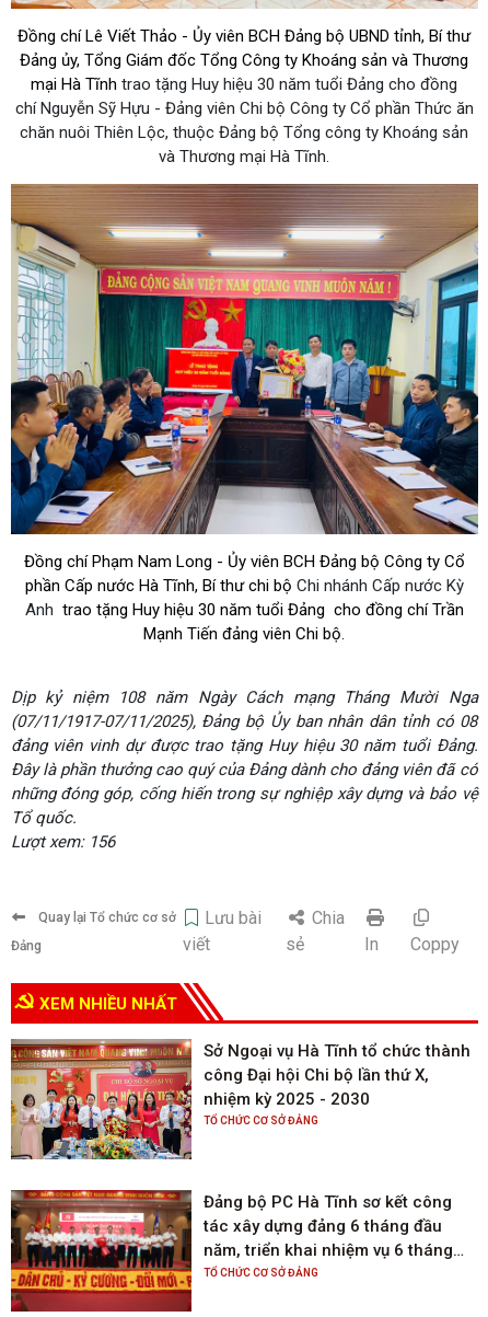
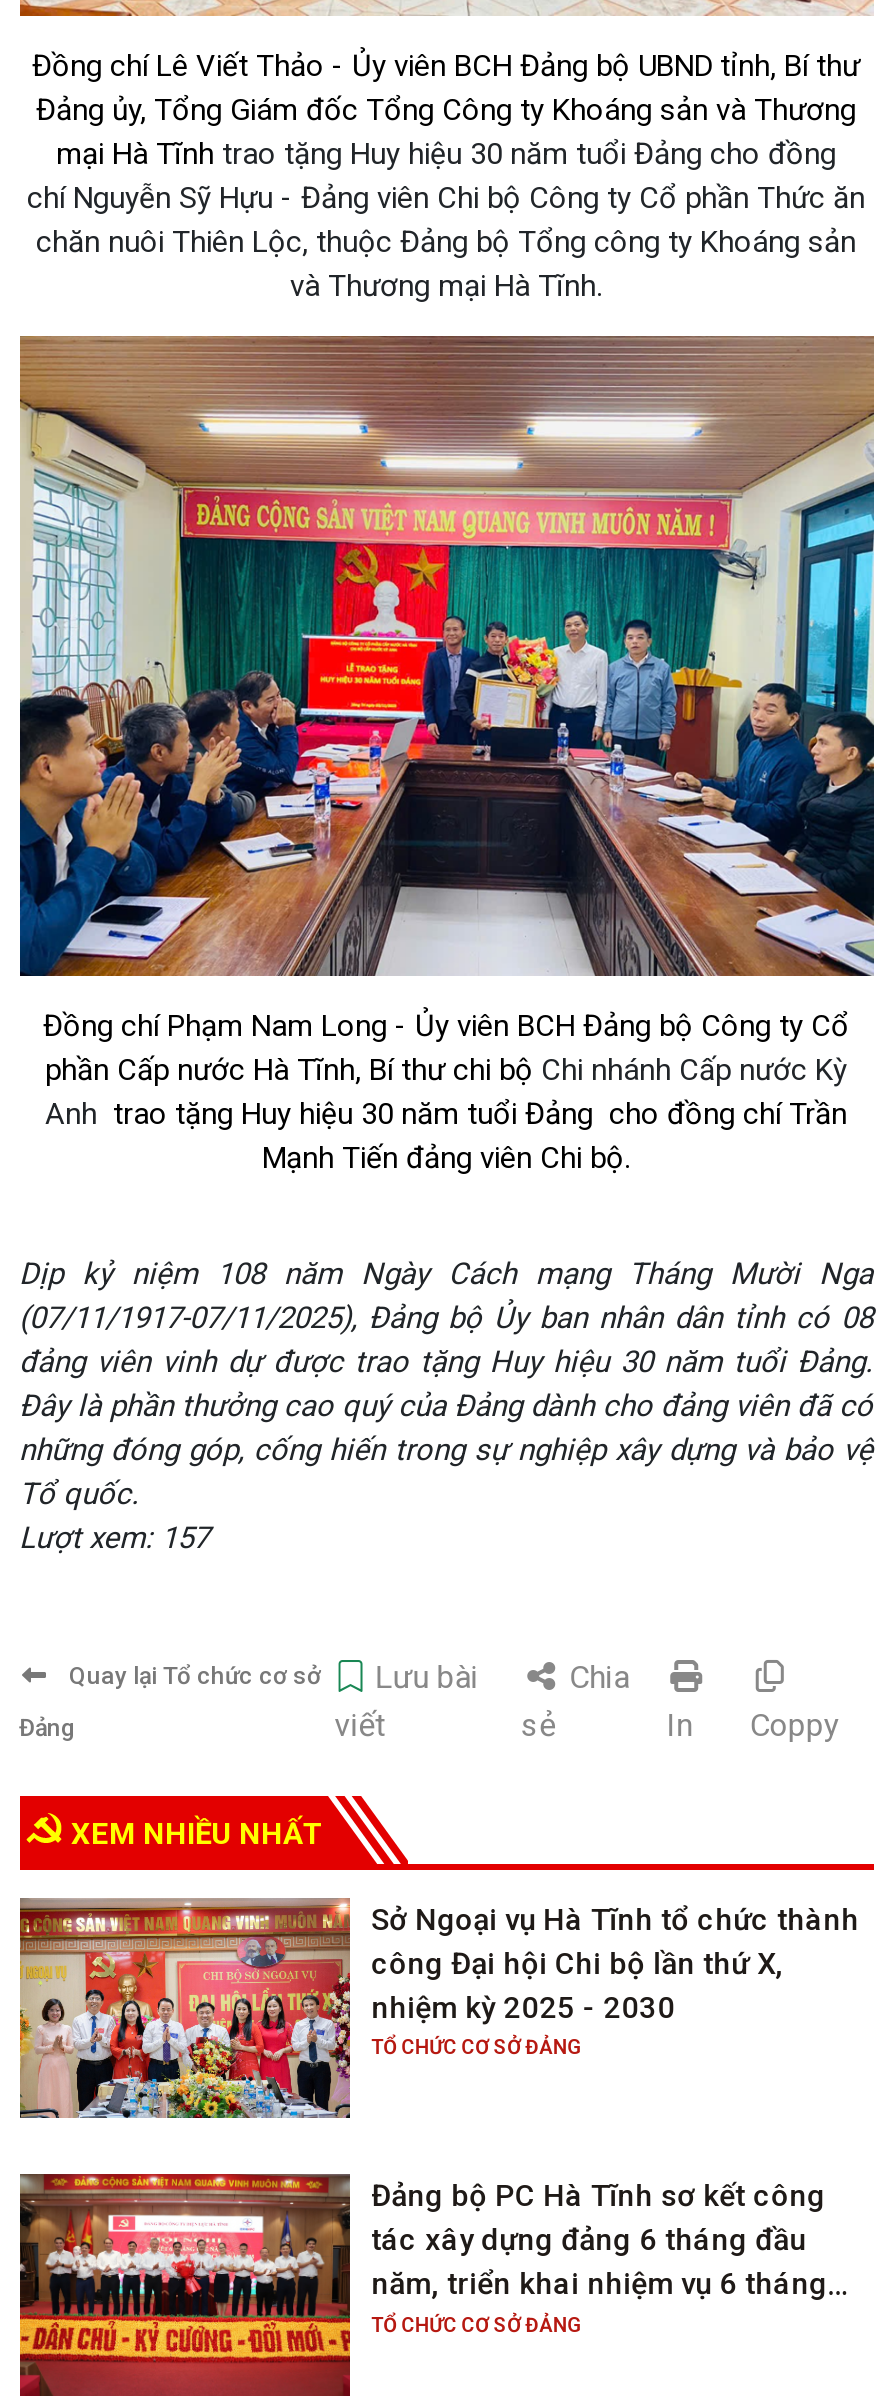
- Lượt xem: 156
+ Lượt xem: 157
